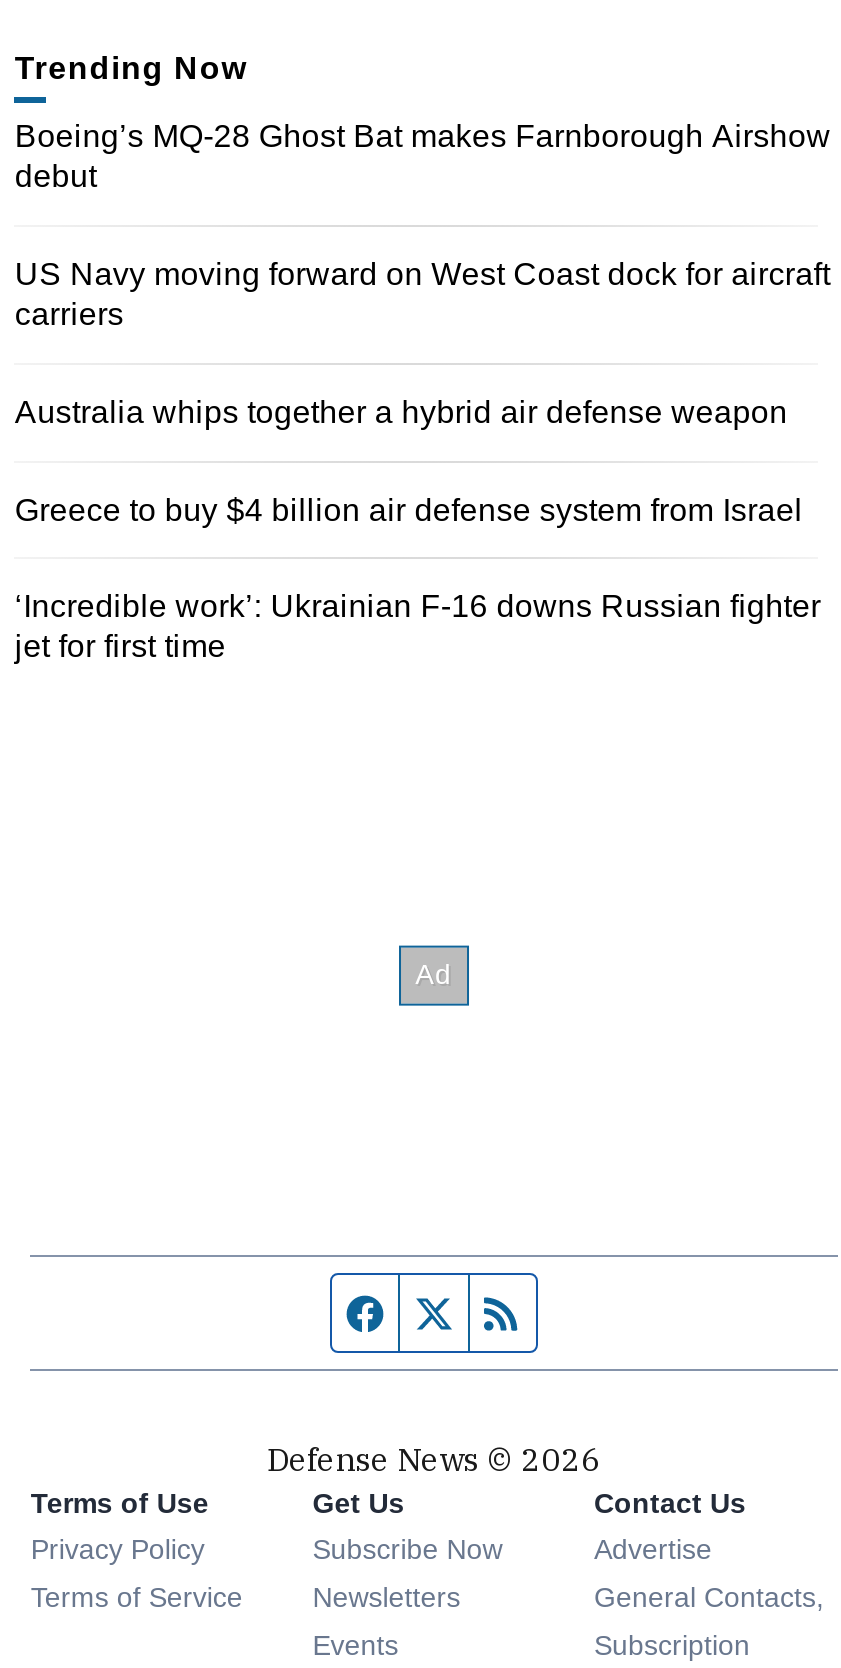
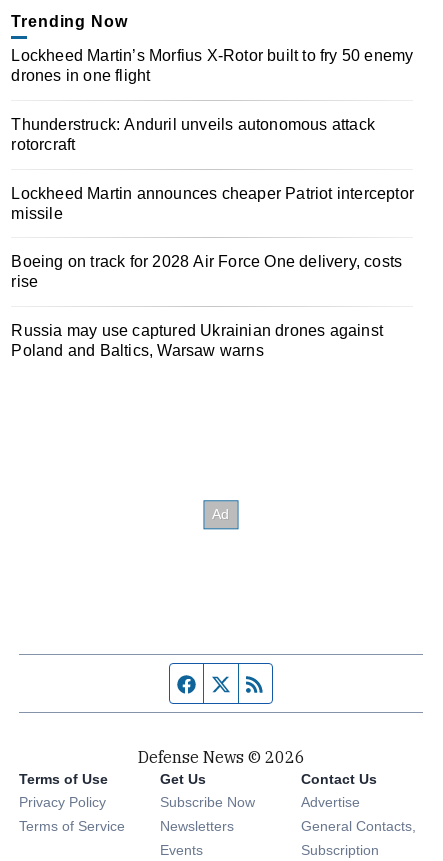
- Boeing’s MQ-28 Ghost Bat makes Farnborough Airshow
- debut
+ Lockheed Martin’s Morfius X-Rotor built to fry 50 enemy
+ drones in one flight

- US Navy moving forward on West Coast dock for aircraft
- carriers
+ Thunderstruck: Anduril unveils autonomous attack
+ rotorcraft

- Australia whips together a hybrid air defense weapon
+ Lockheed Martin announces cheaper Patriot interceptor
+ missile

- Greece to buy $4 billion air defense system from Israel
+ Boeing on track for 2028 Air Force One delivery, costs
+ rise

- ‘Incredible work’: Ukrainian F-16 downs Russian fighter
- jet for first time
+ Russia may use captured Ukrainian drones against
+ Poland and Baltics, Warsaw warns
